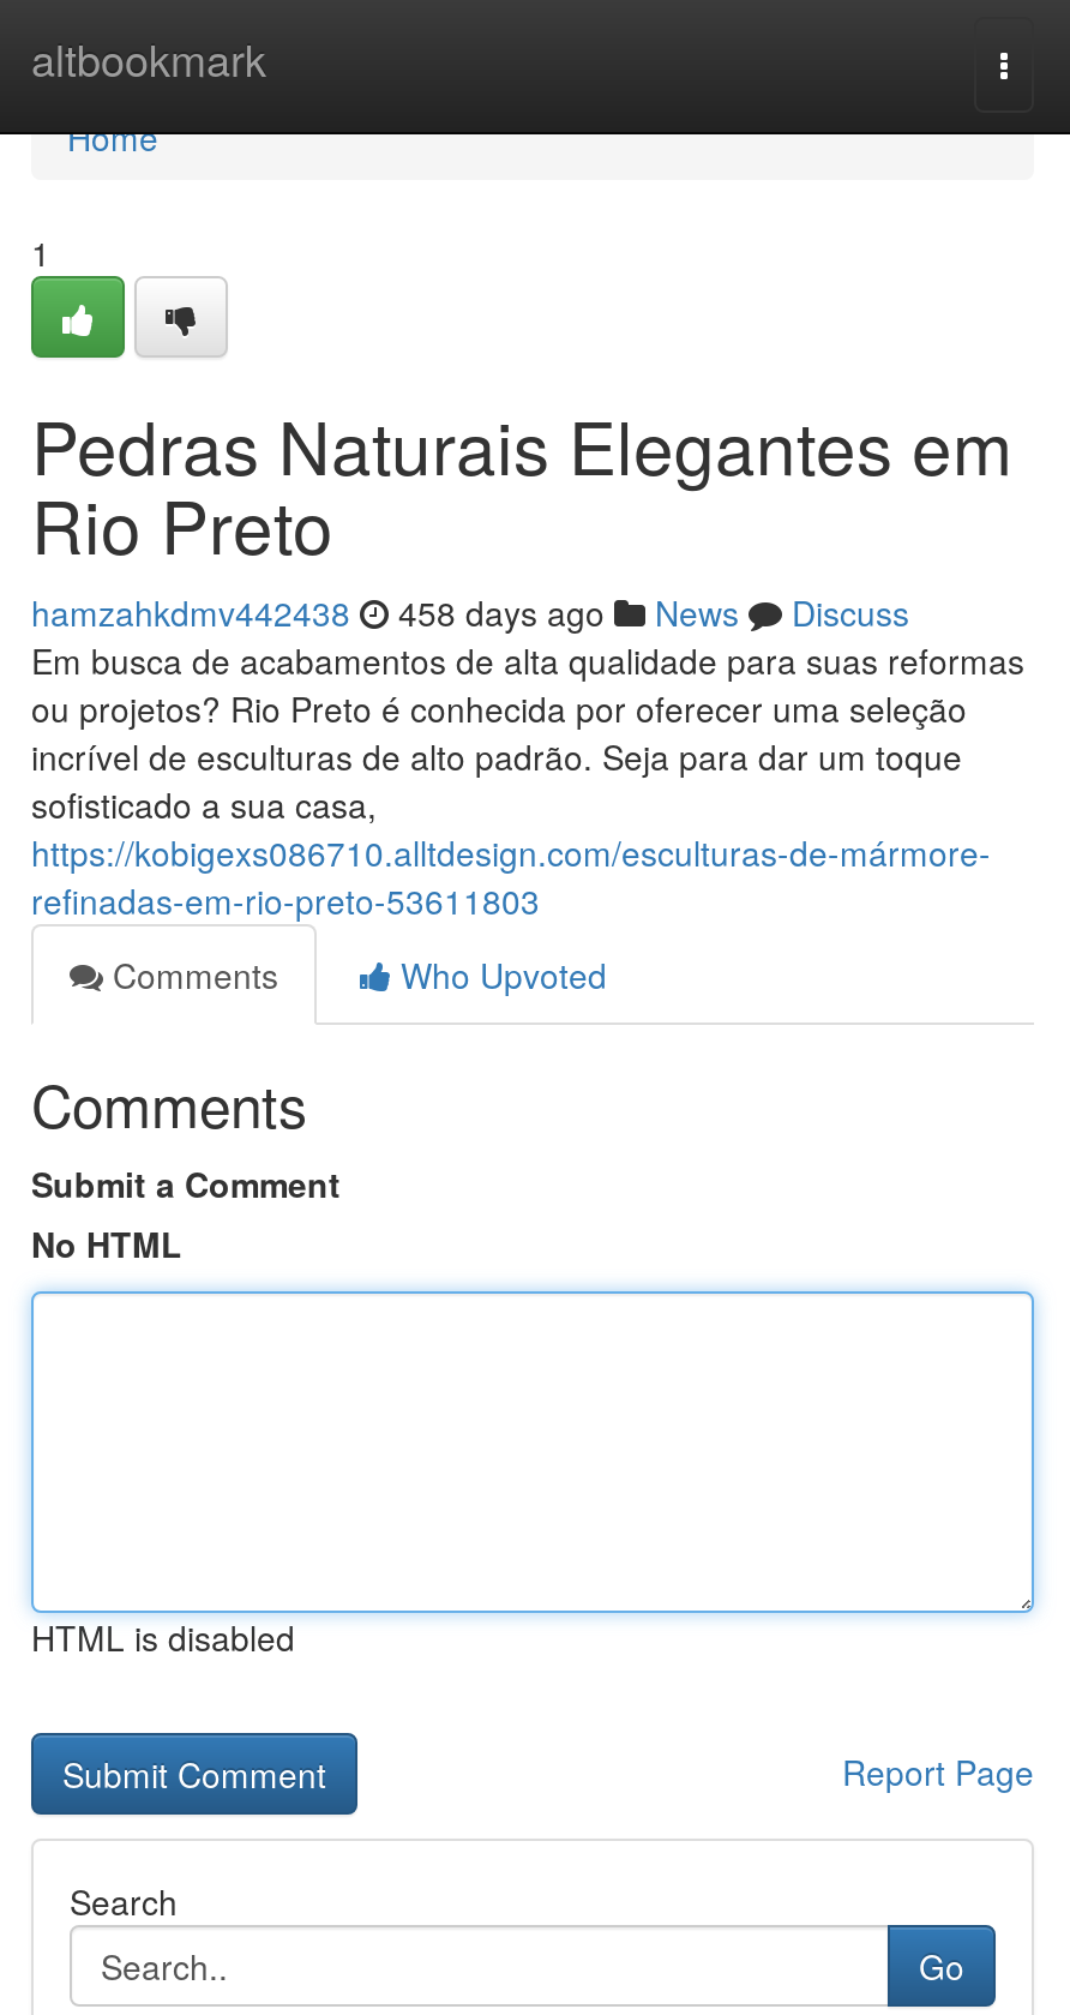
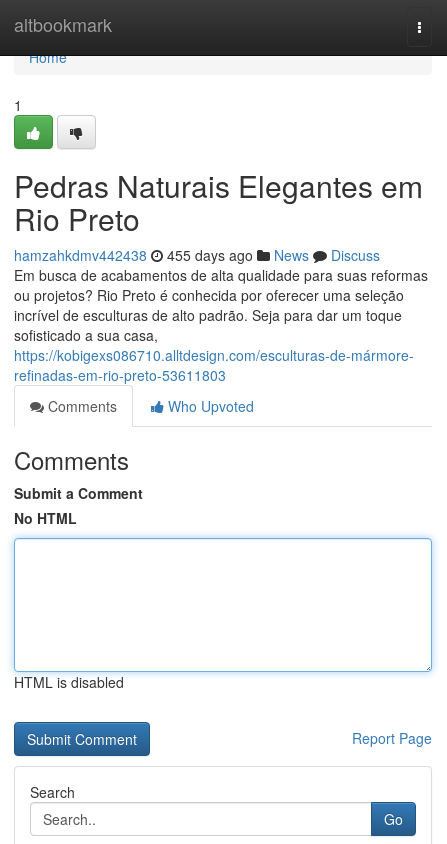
- hamzahkdmv442438 458 days ago News Discuss
+ hamzahkdmv442438 455 days ago News Discuss
